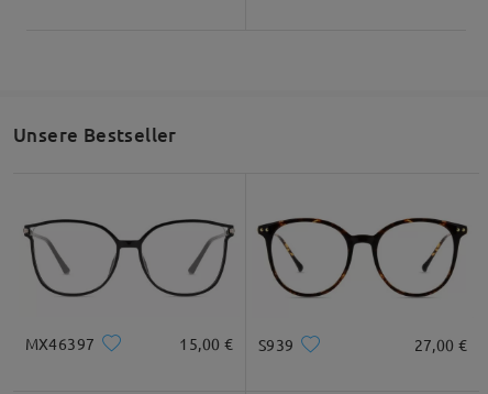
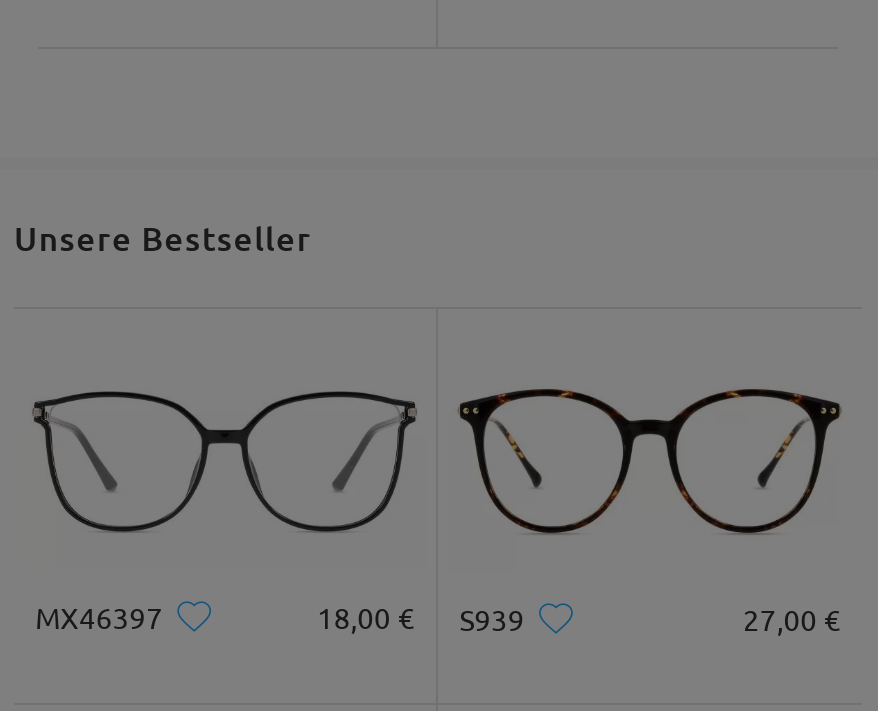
- 15,00 € S939
+ 18,00 € S939
